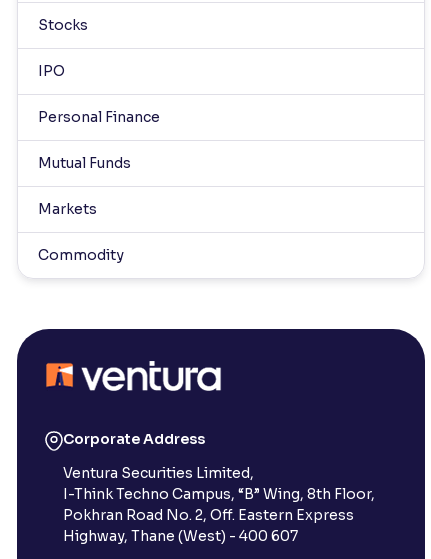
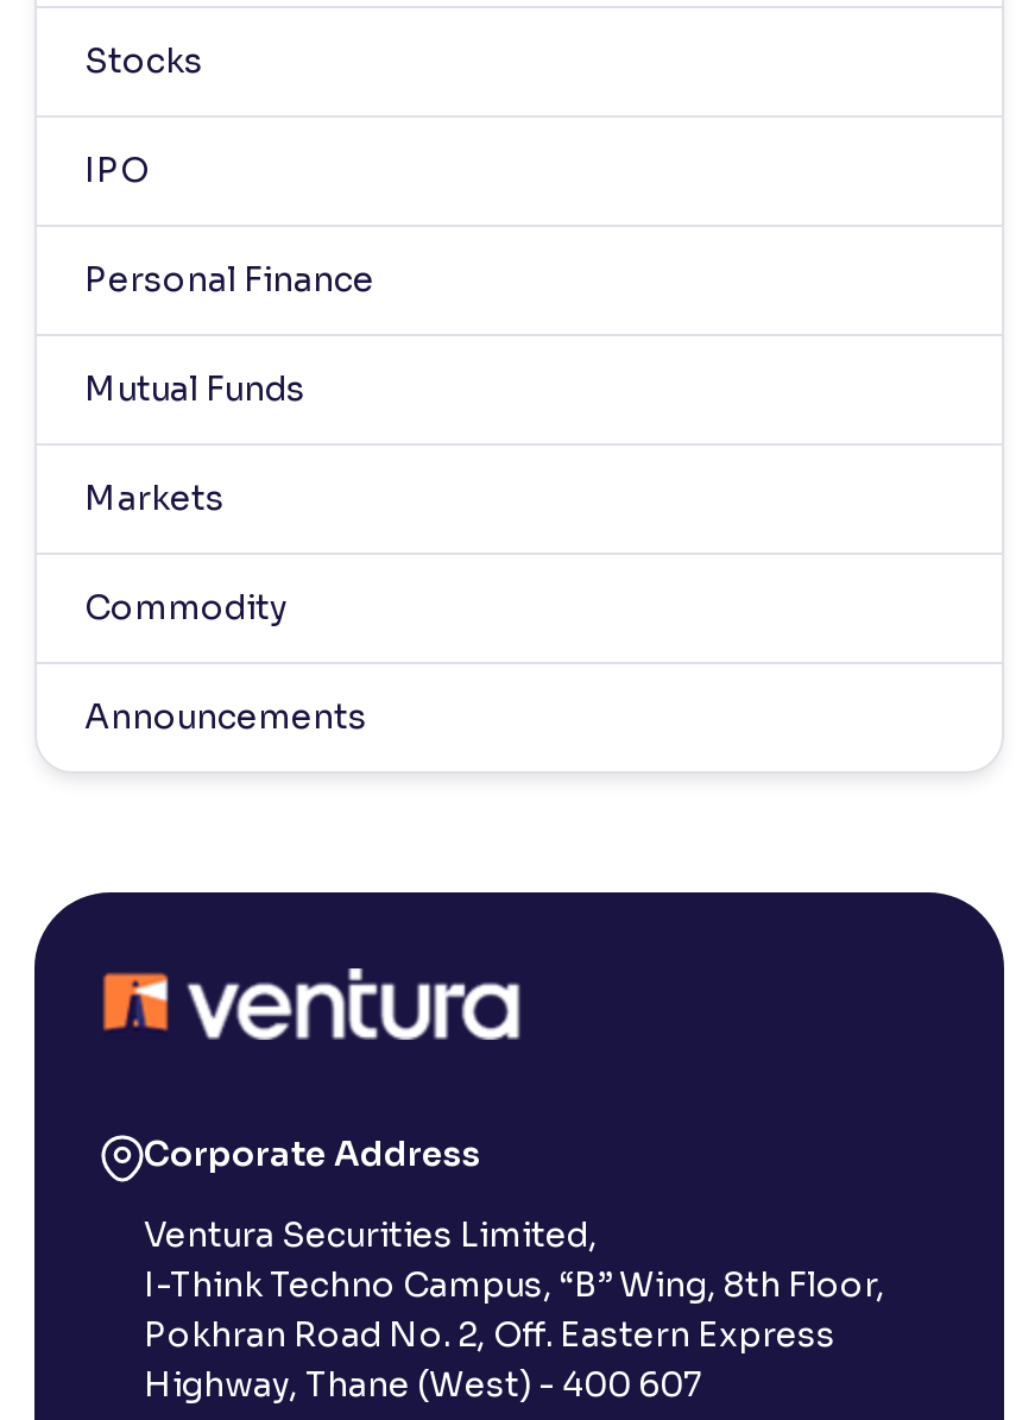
+ Announcements
